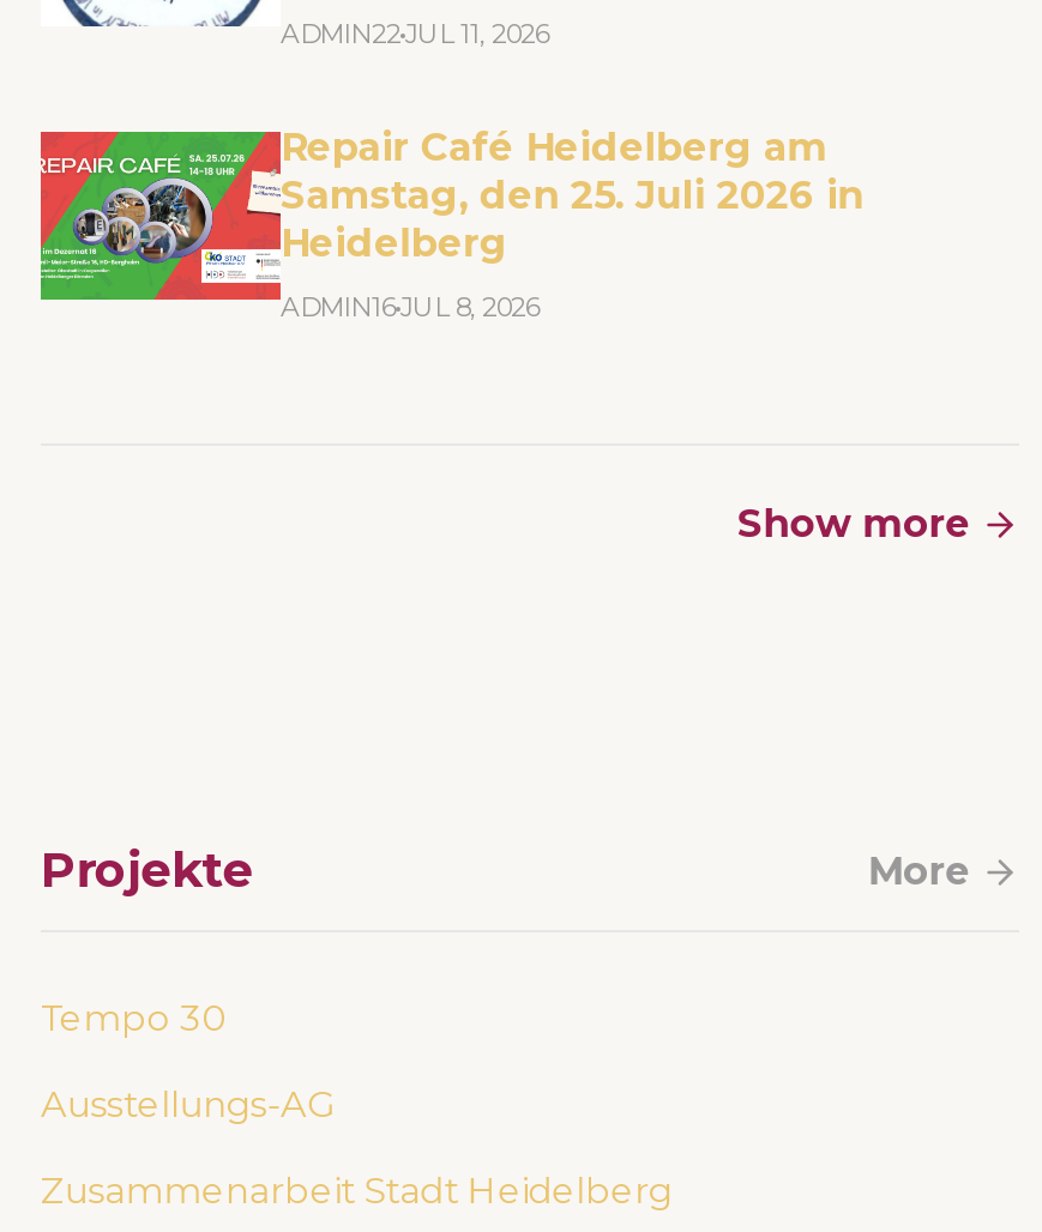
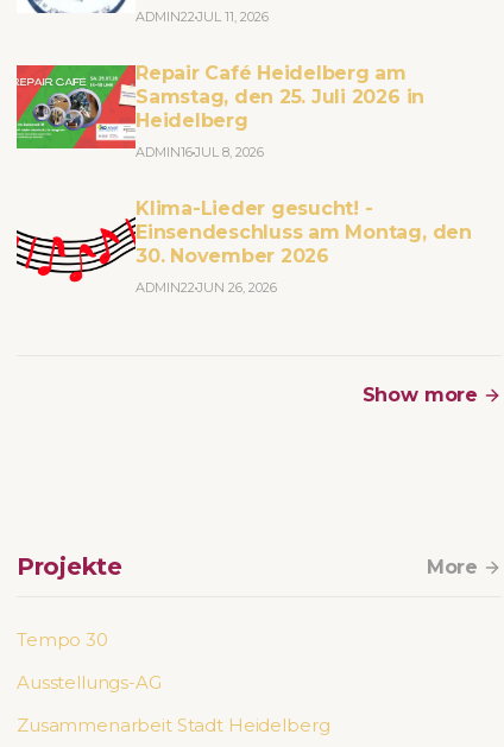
+ [image]
+ Klima-Lieder gesucht! -
+ Einsendeschluss am Montag, den
+ 30. November 2026
+ ADMIN22 JUN 26, 2026
